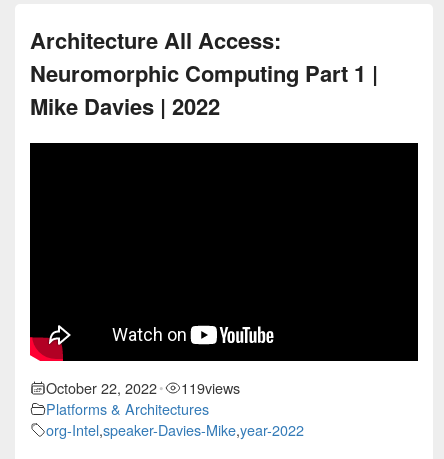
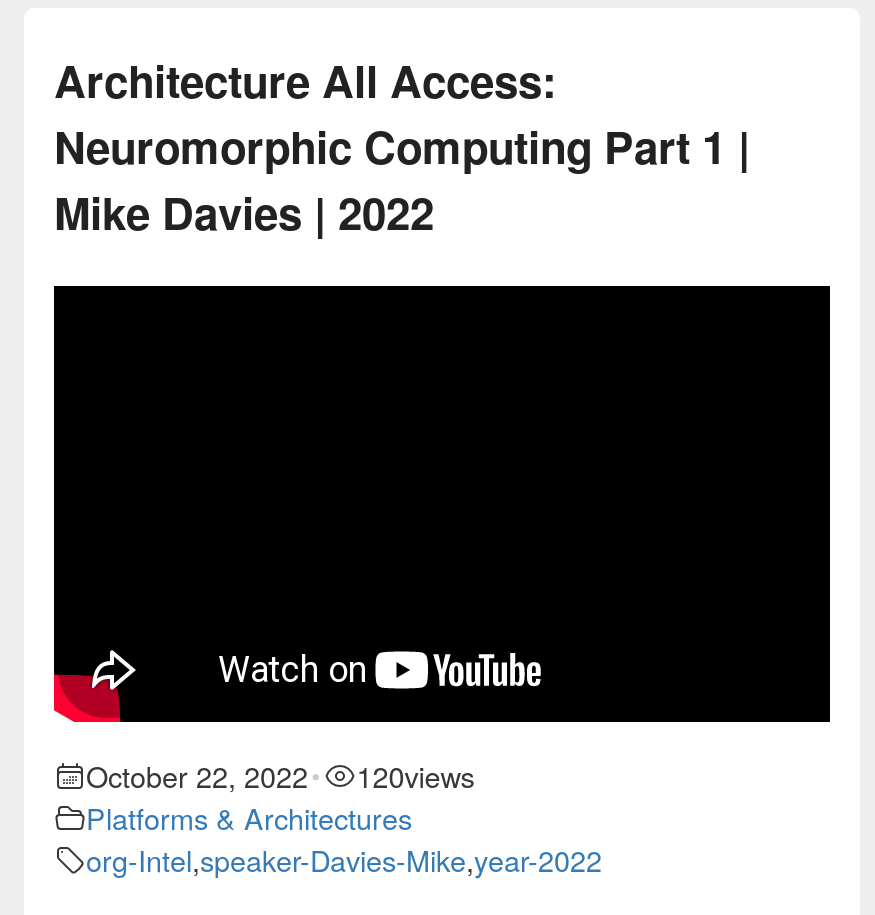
- October 22, 2022 • 119views
+ October 22, 2022 • 120views
